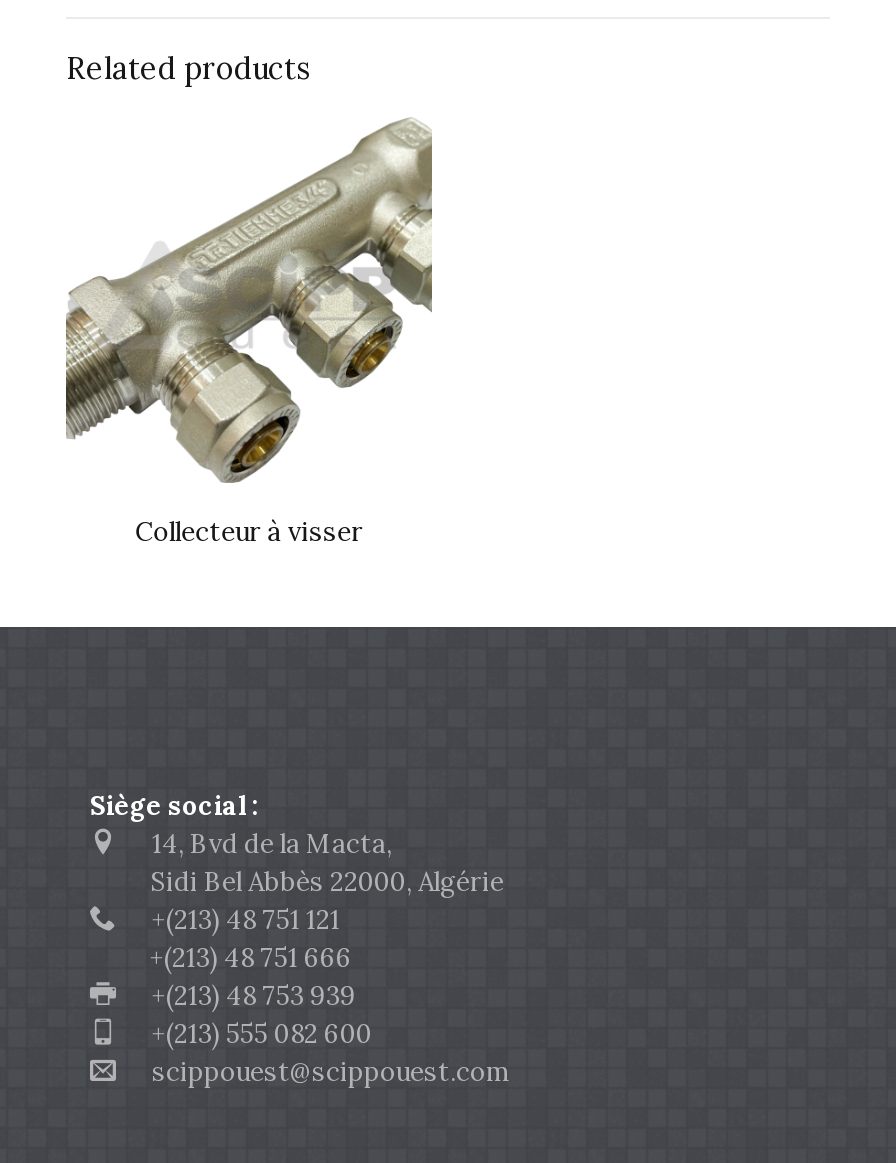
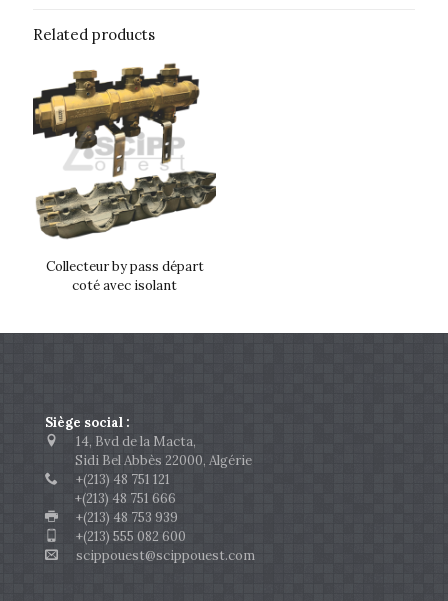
- [image]
- Collecteur à visser
+ [image]
+ Collecteur by pass départ
+ coté avec isolant
